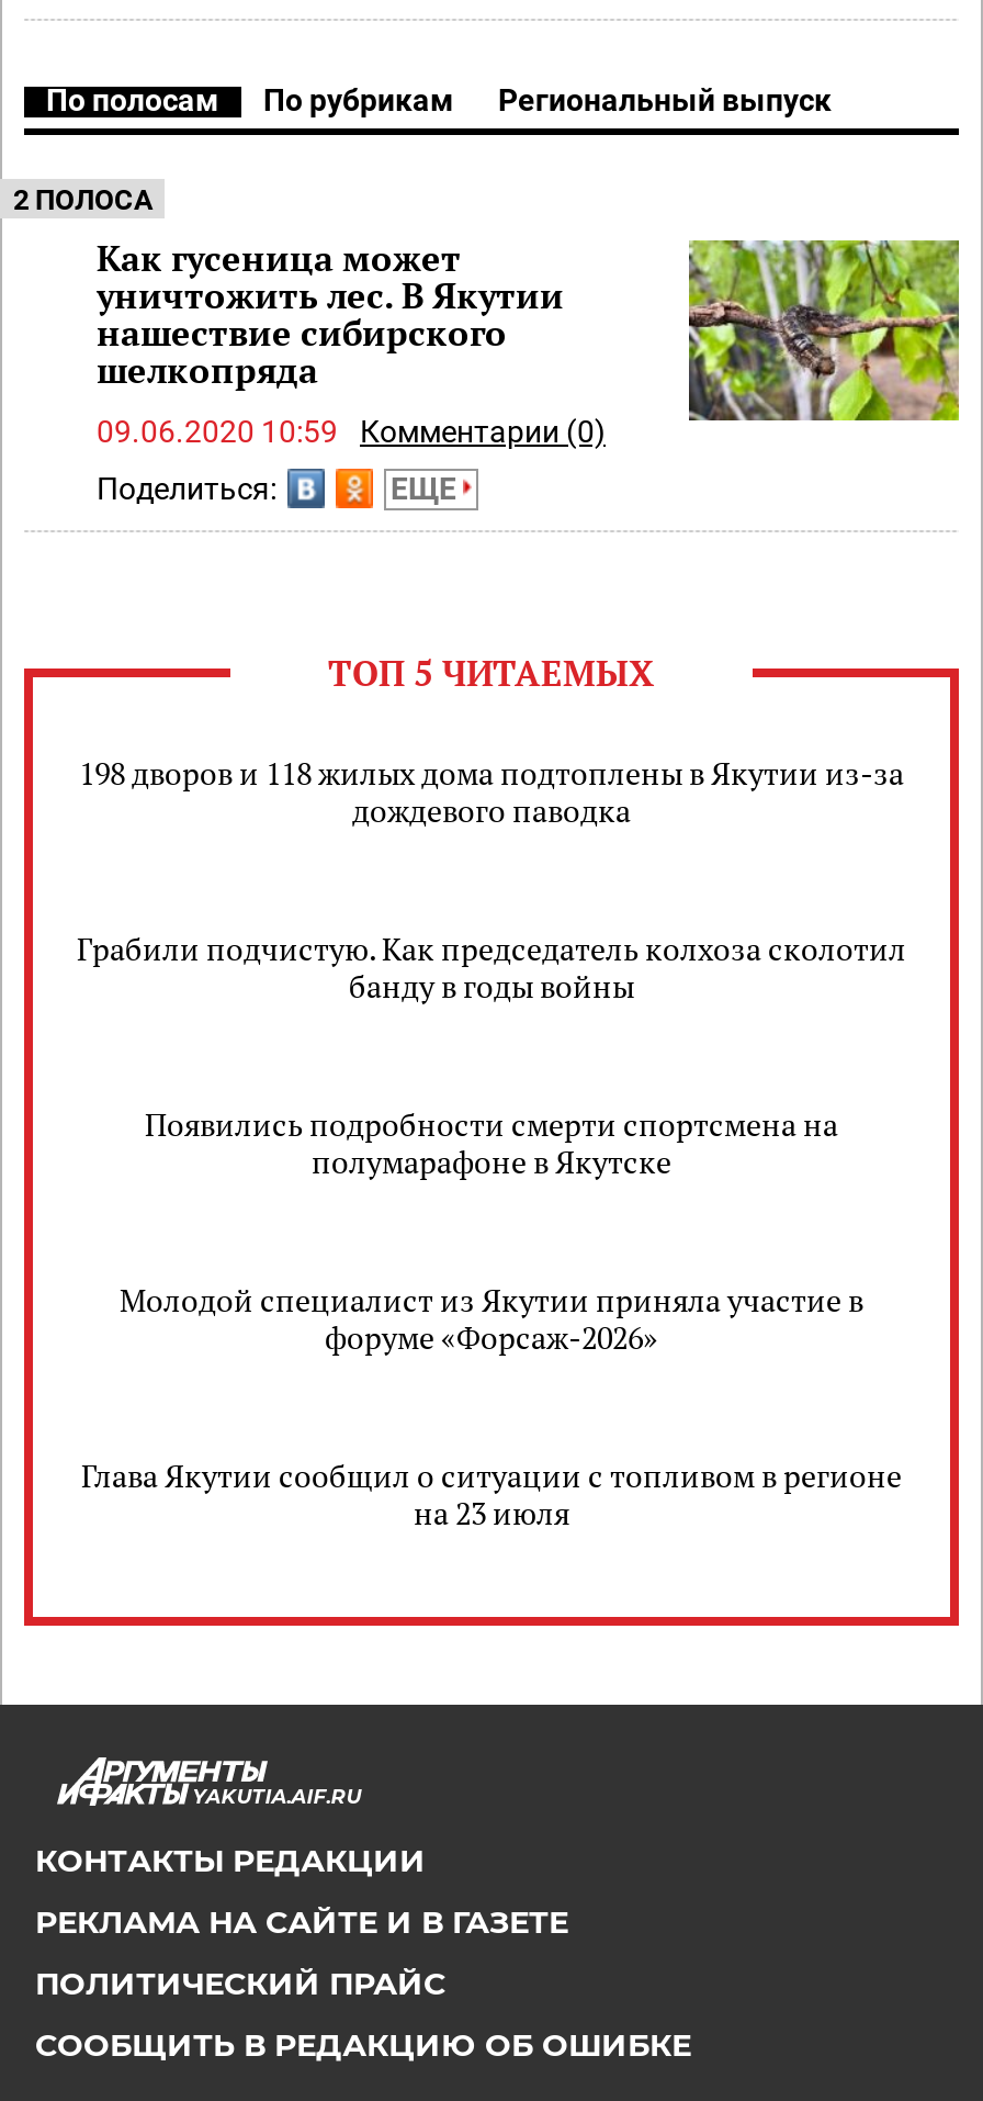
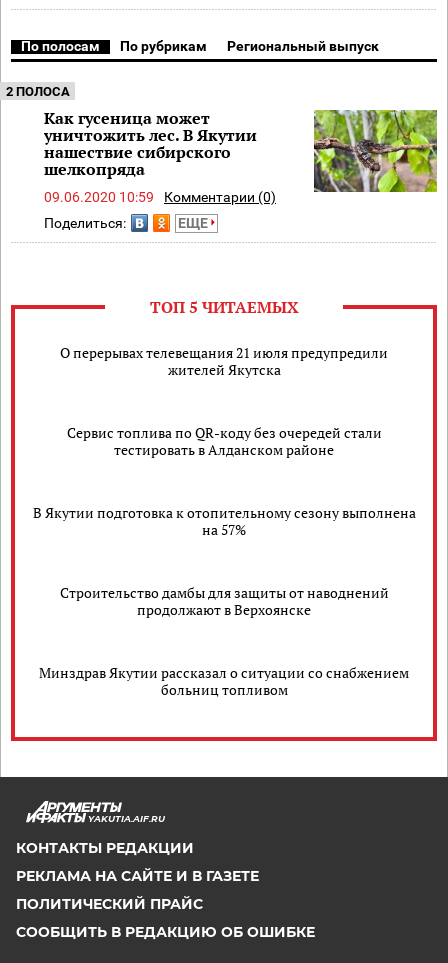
- 198 дворов и 118 жилых дома подтоплены в Якутии из-за
- дождевого паводка
+ О перерывах телевещания 21 июля предупредили
+ жителей Якутска

- Грабили подчистую. Как председатель колхоза сколотил
- банду в годы войны
+ Сервис топлива по QR-коду без очередей стали
+ тестировать в Алданском районе

- Появились подробности смерти спортсмена на
- полумарафоне в Якутске
+ В Якутии подготовка к отопительному сезону выполнена
+ на 57%

- Молодой специалист из Якутии приняла участие в
- форуме «Форсаж-2026»
+ Строительство дамбы для защиты от наводнений
+ продолжают в Верхоянске

- Глава Якутии сообщил о ситуации с топливом в регионе
- на 23 июля
+ Минздрав Якутии рассказал о ситуации со снабжением
+ больниц топливом
